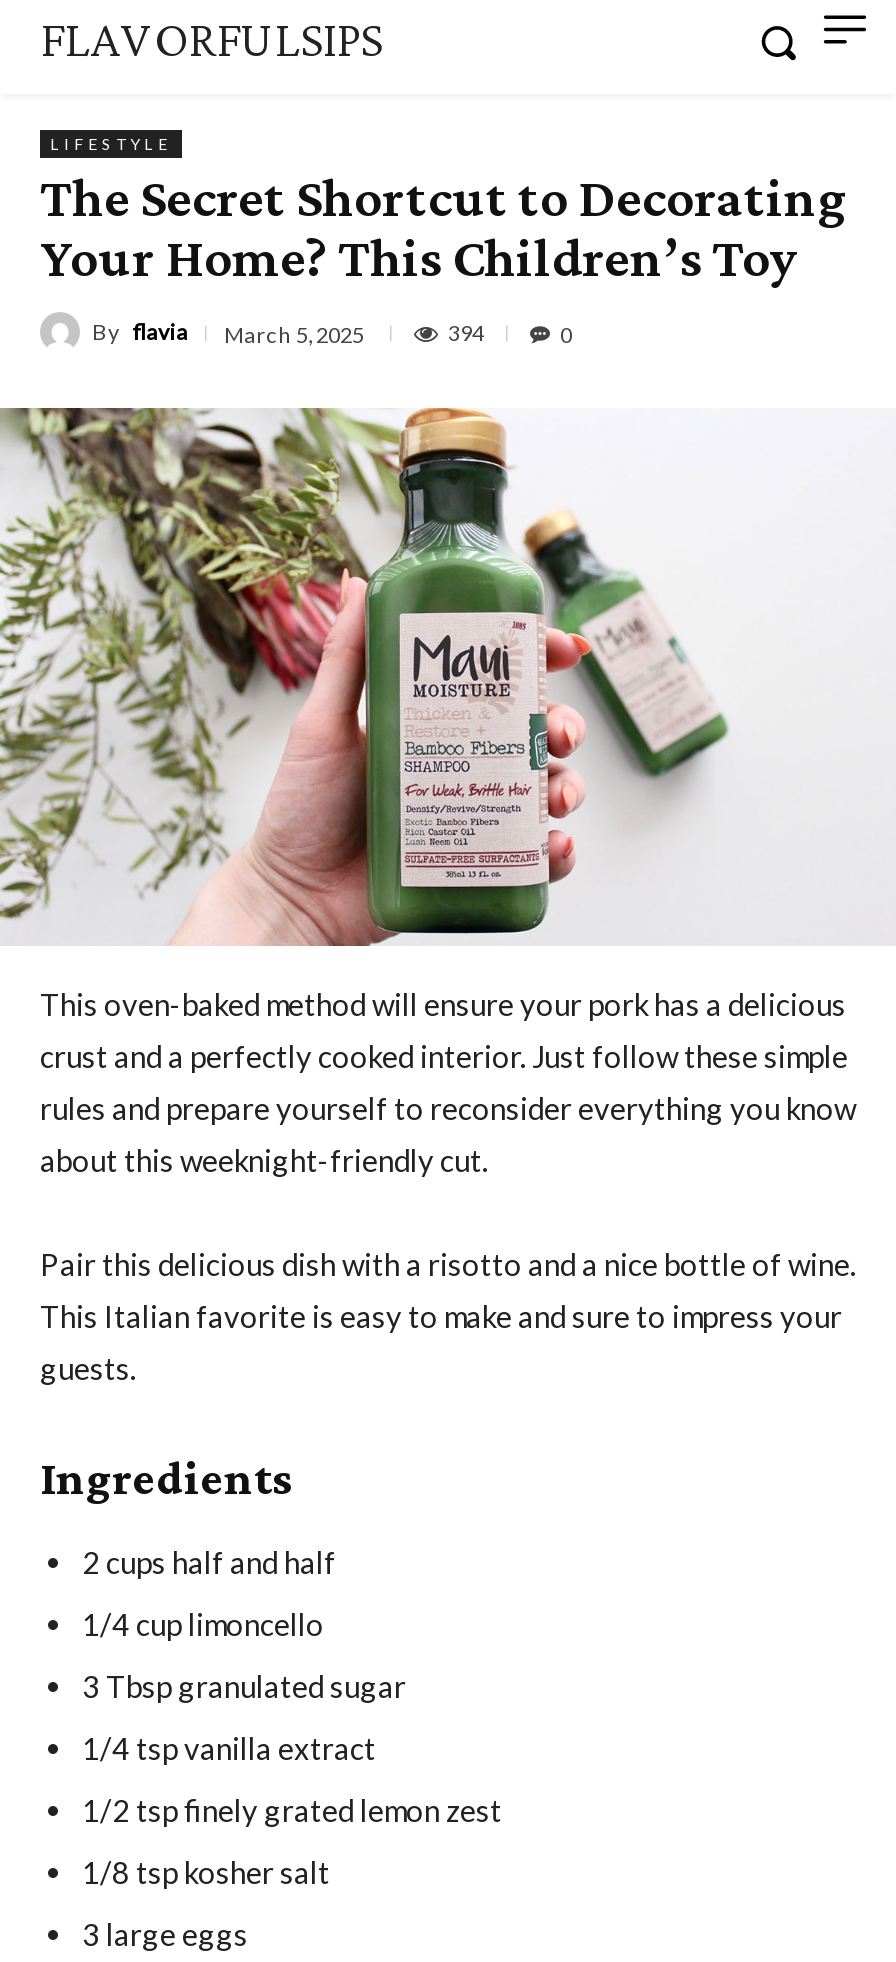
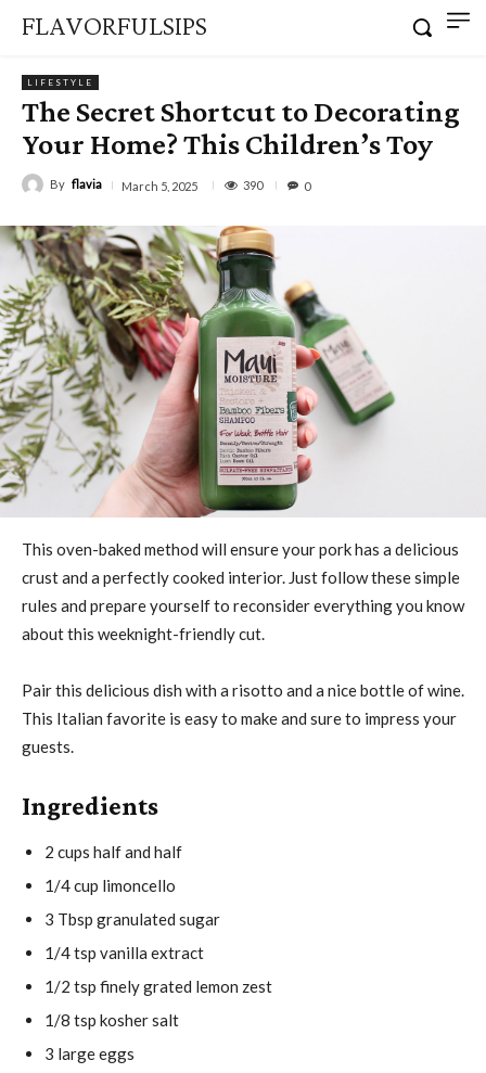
- 394
+ 390
